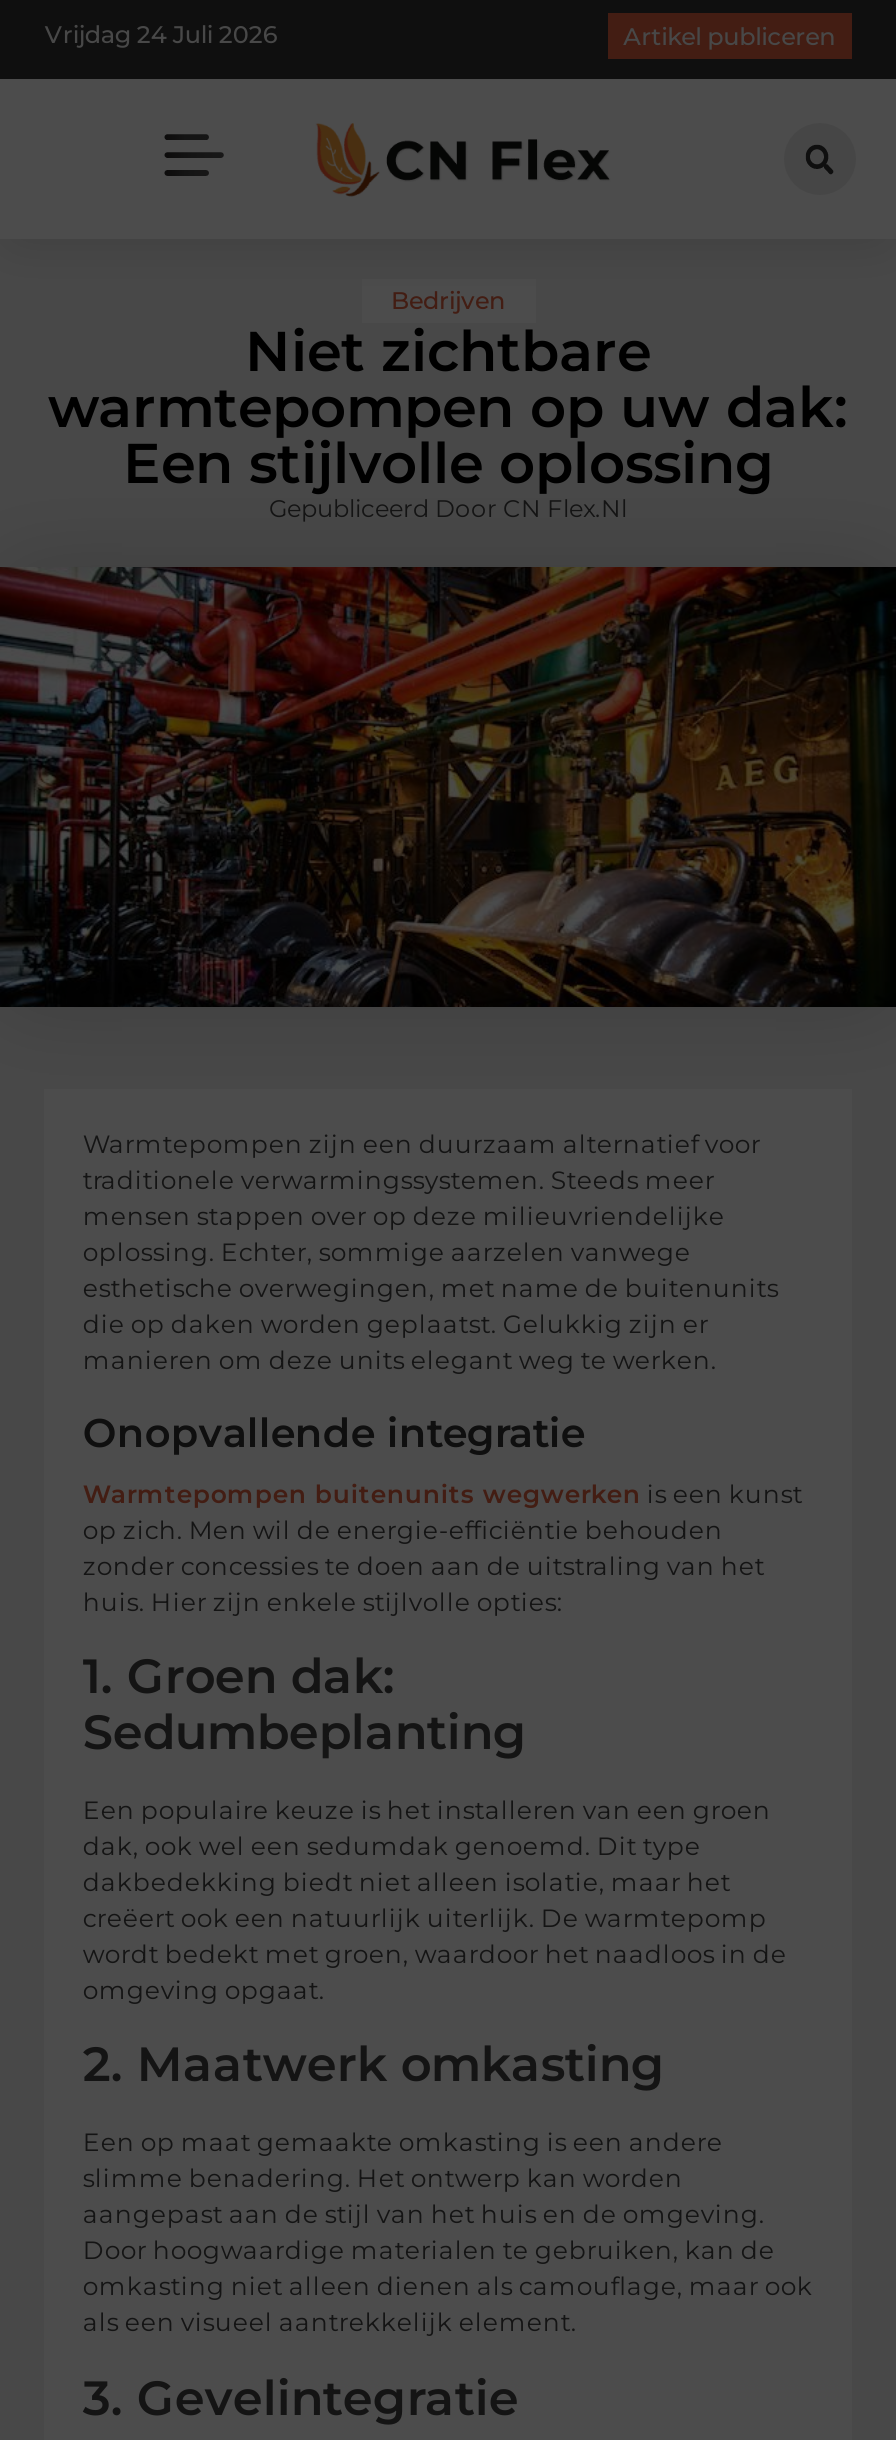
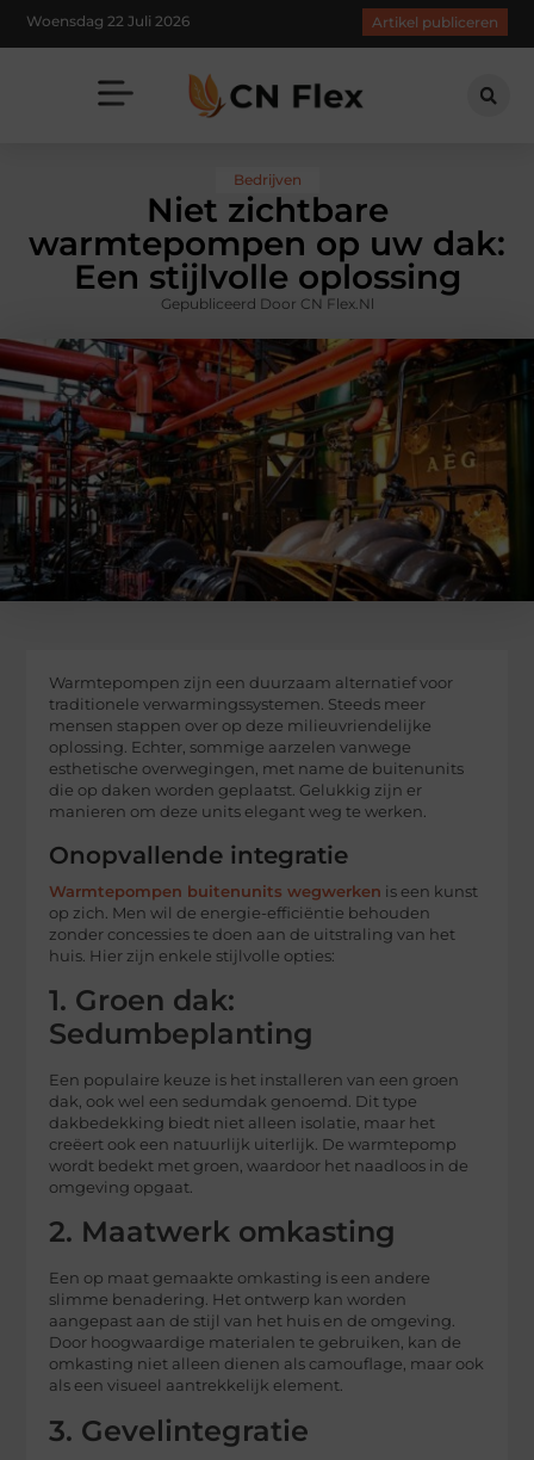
- Vrijdag 24 Juli 2026
+ Woensdag 22 Juli 2026
